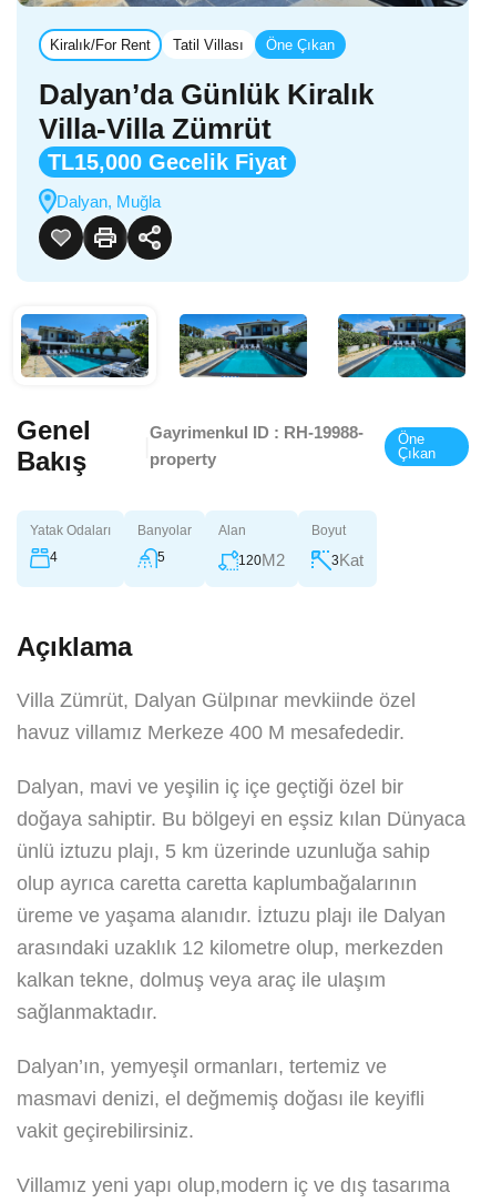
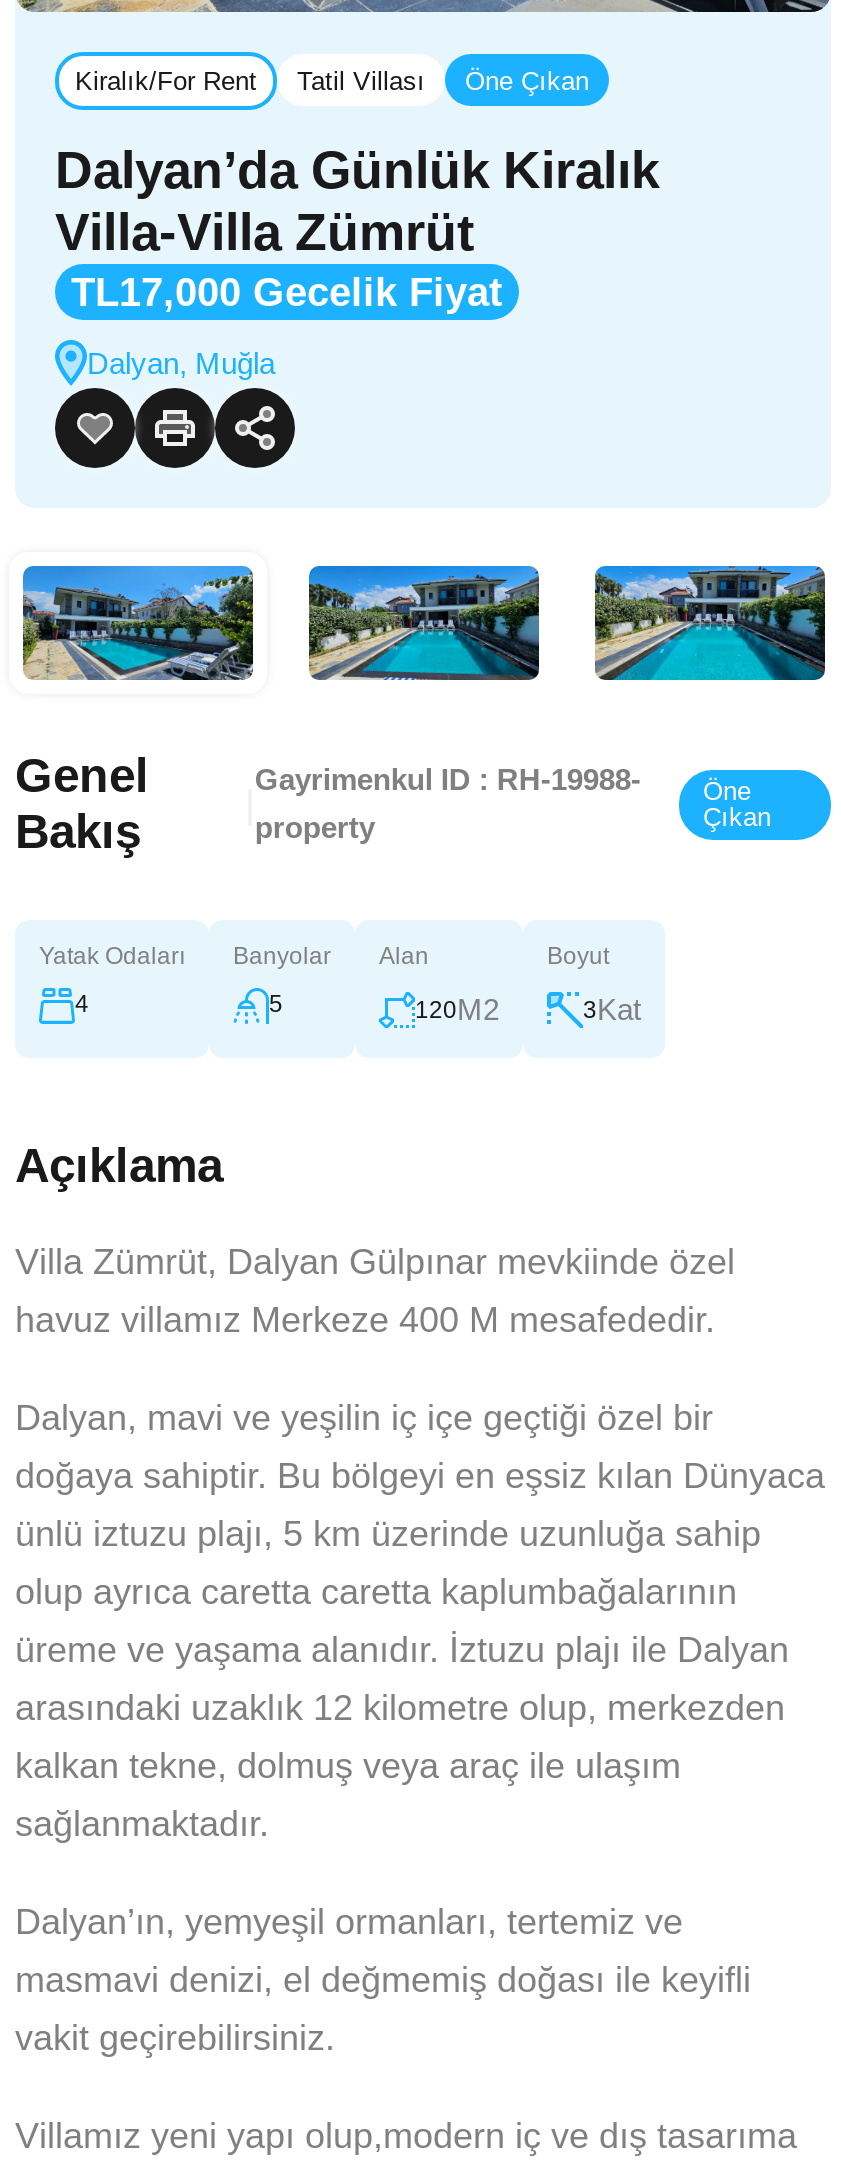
- TL15,000 Gecelik Fiyat
+ TL17,000 Gecelik Fiyat
